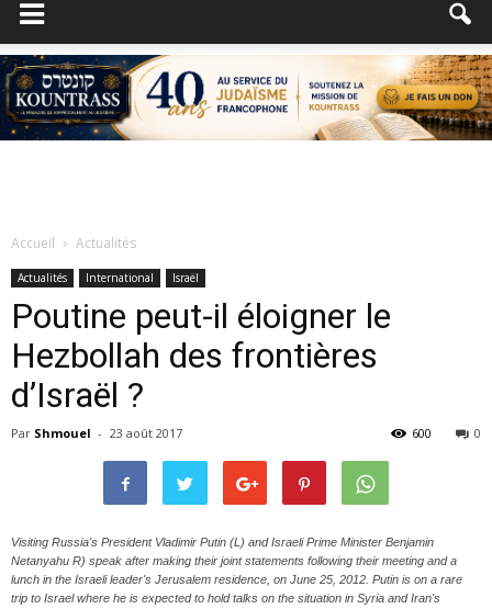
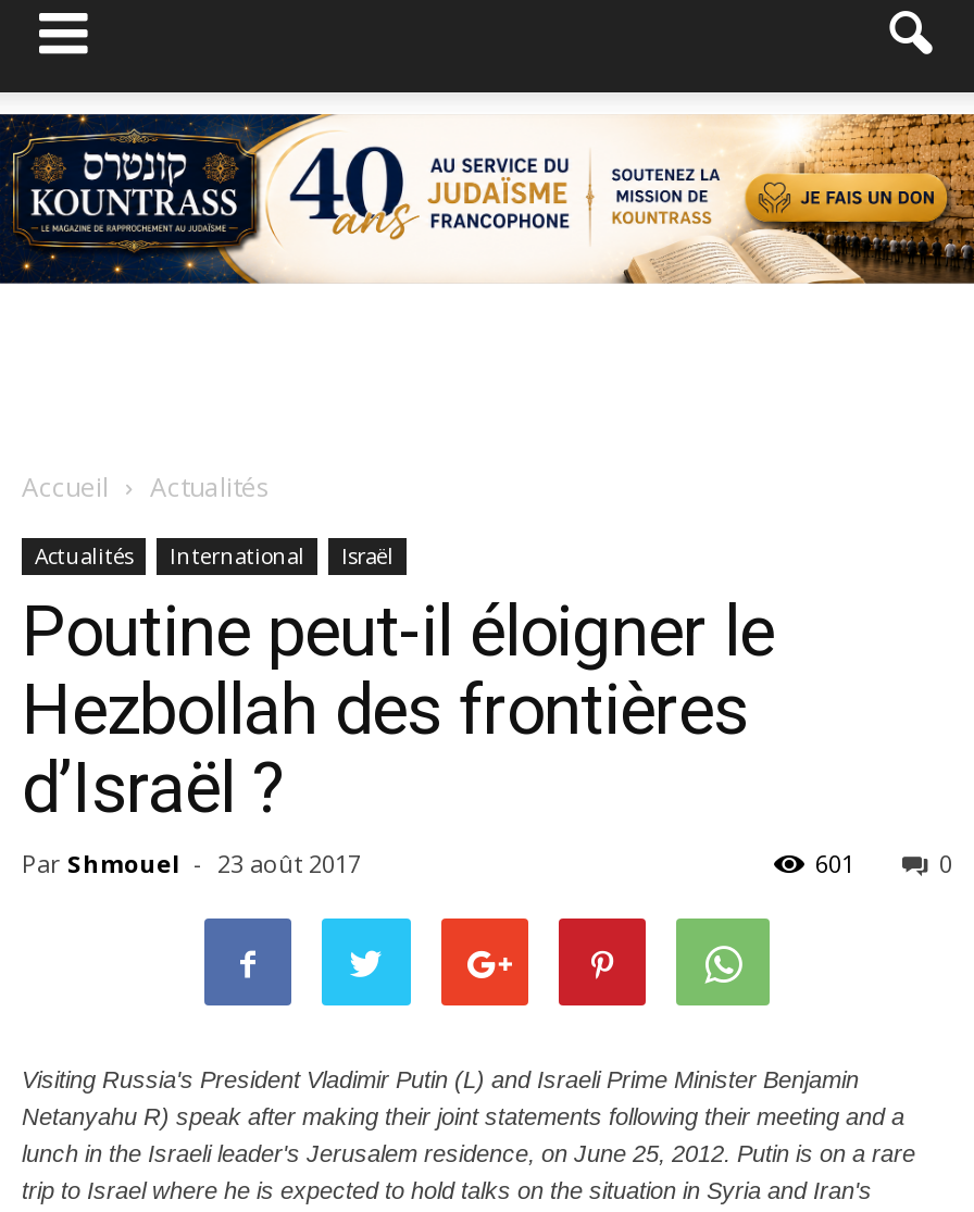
- 600
+ 601
